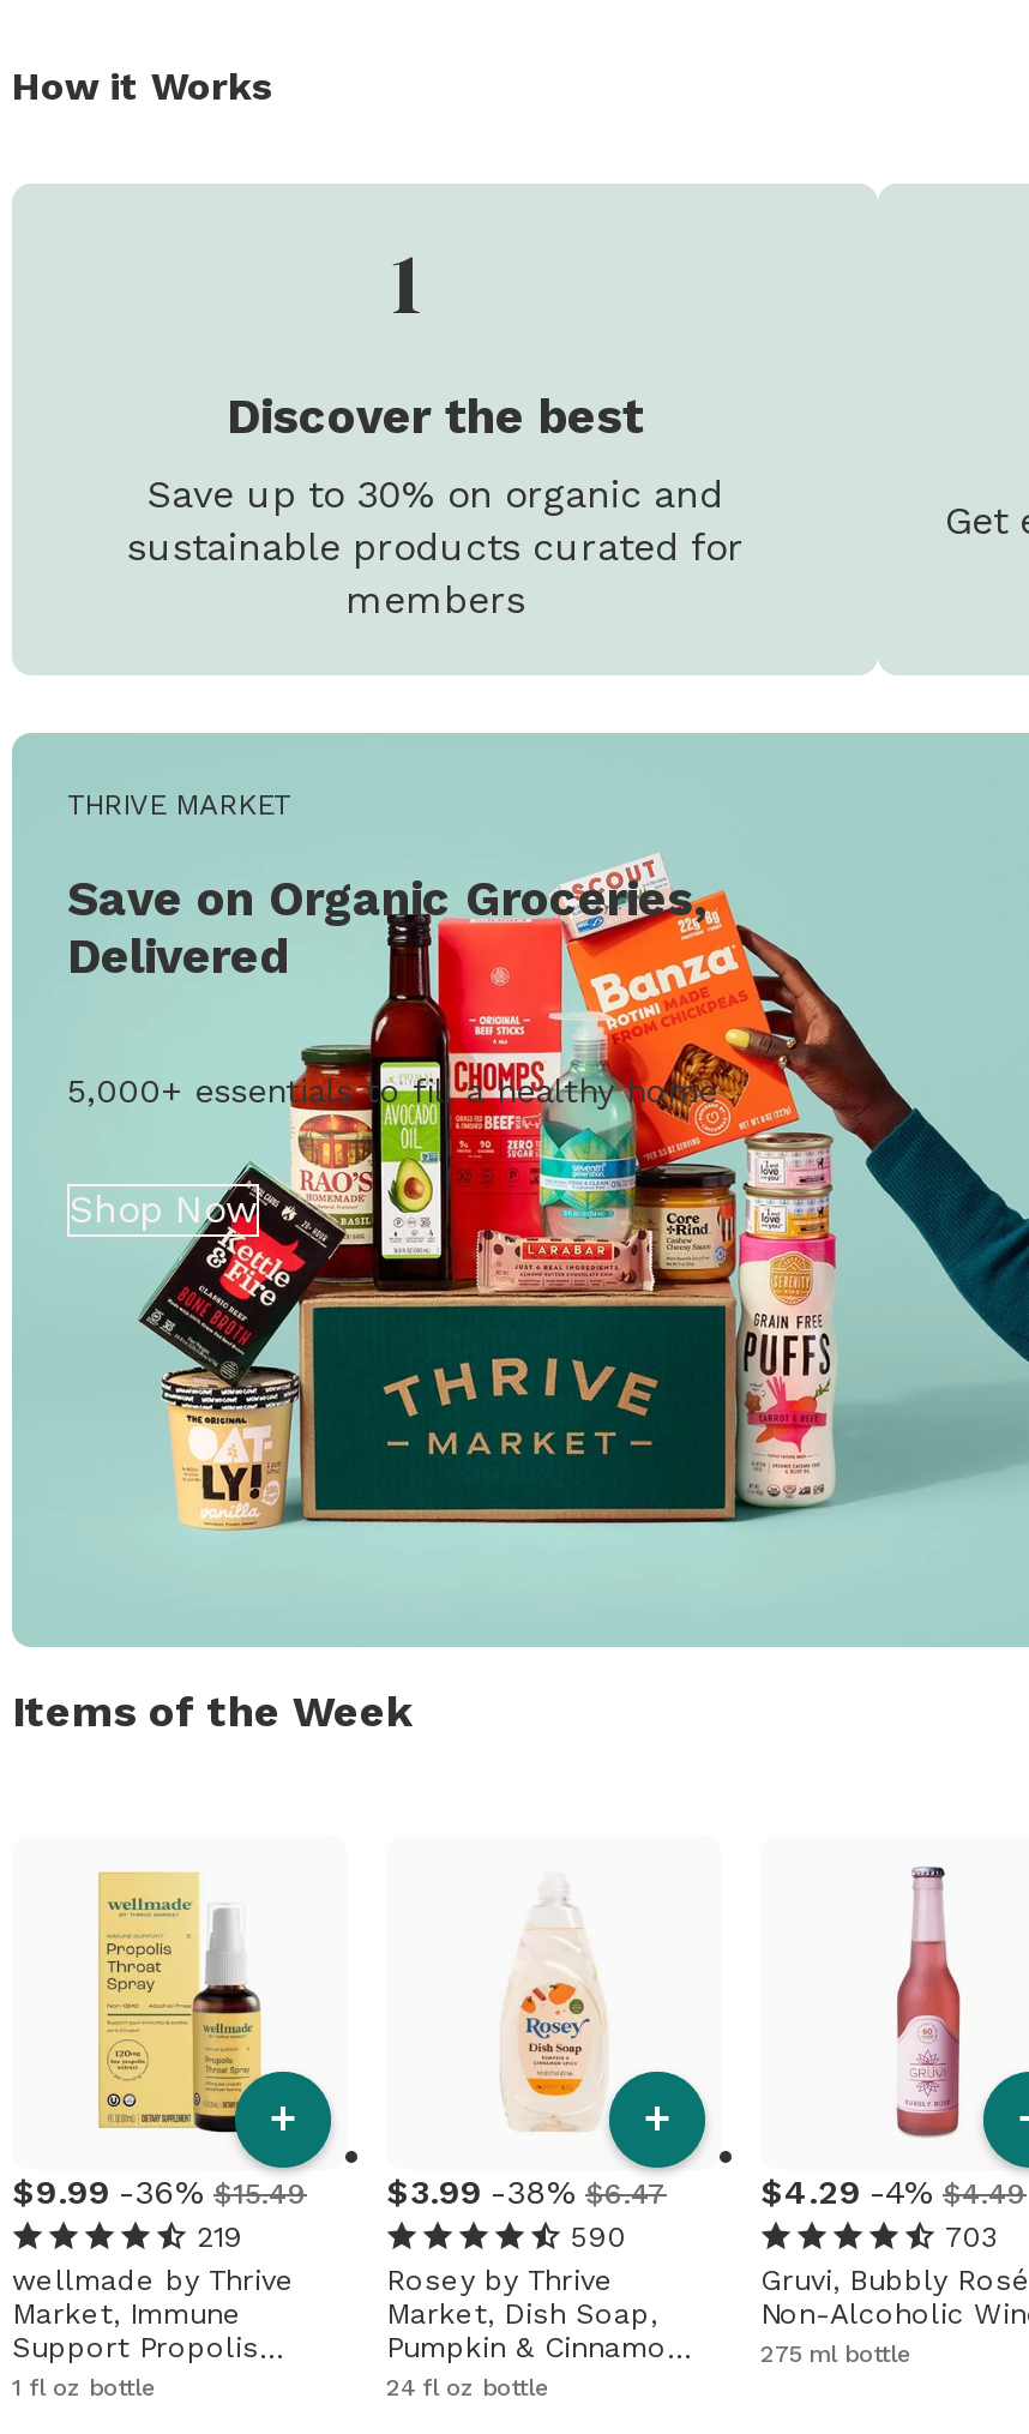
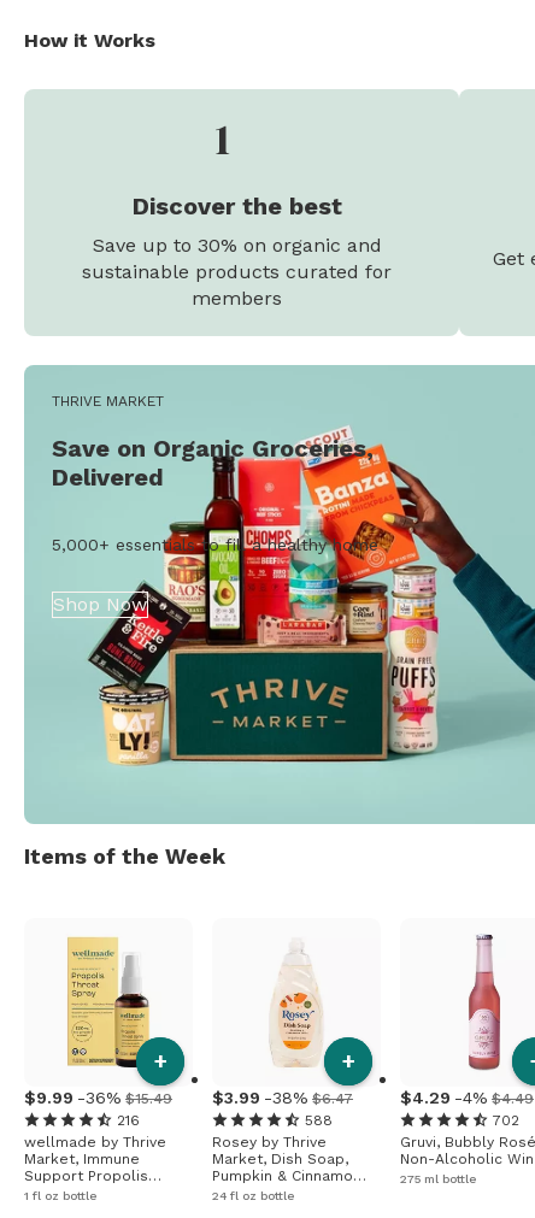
- 219
+ 216

- 590
+ 588

- 703
+ 702
